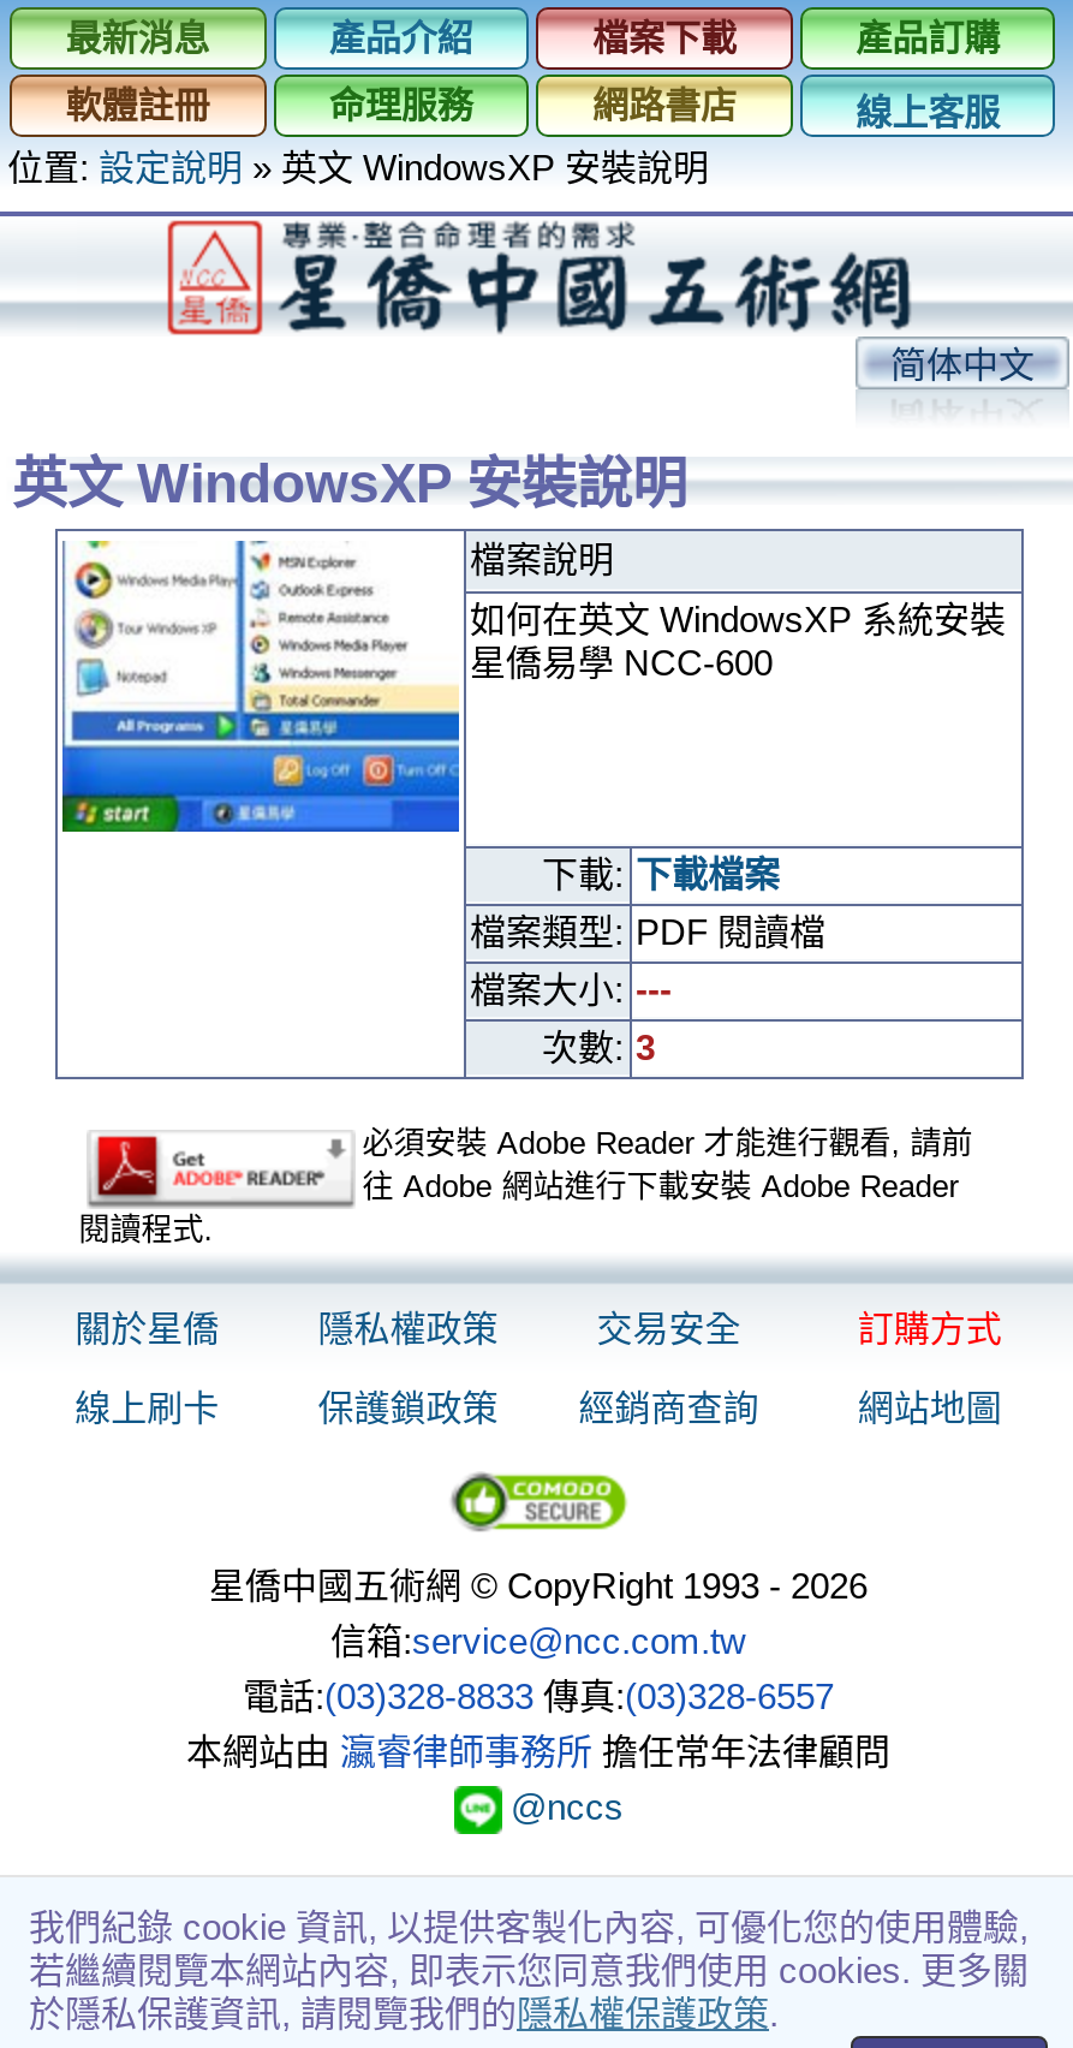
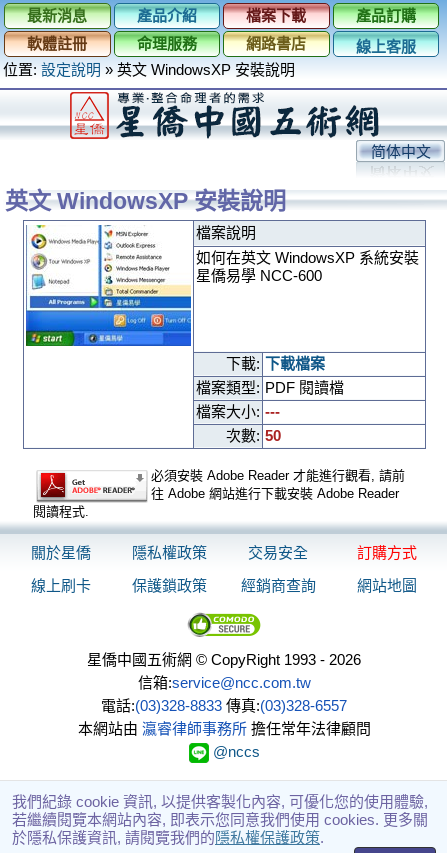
- 次數: 3
+ 次數: 50
